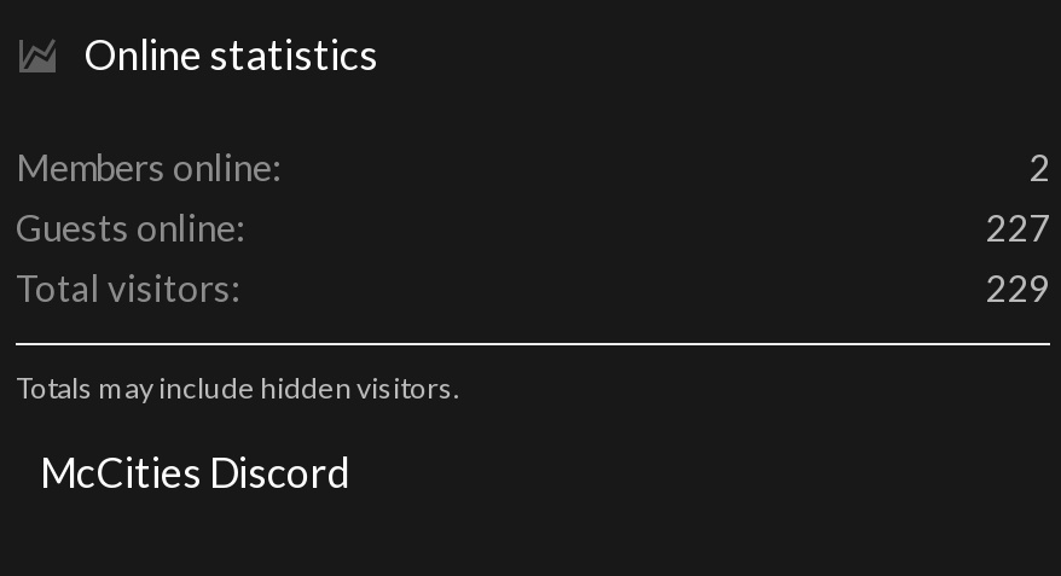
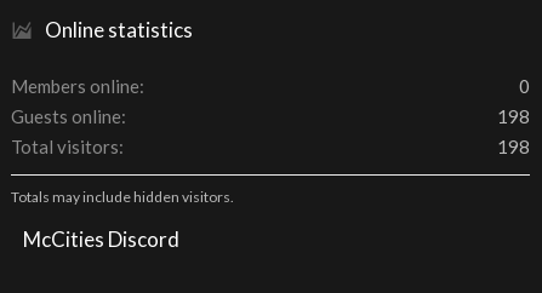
- 2
+ 0

- 227
+ 198

- 229
+ 198
